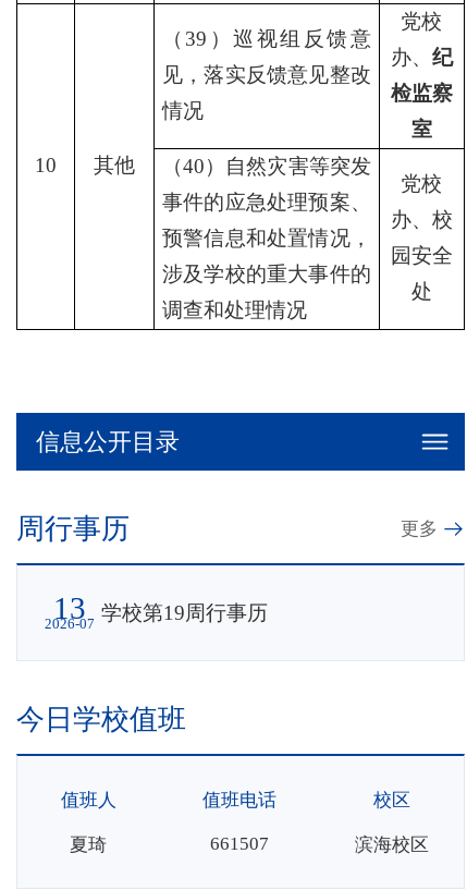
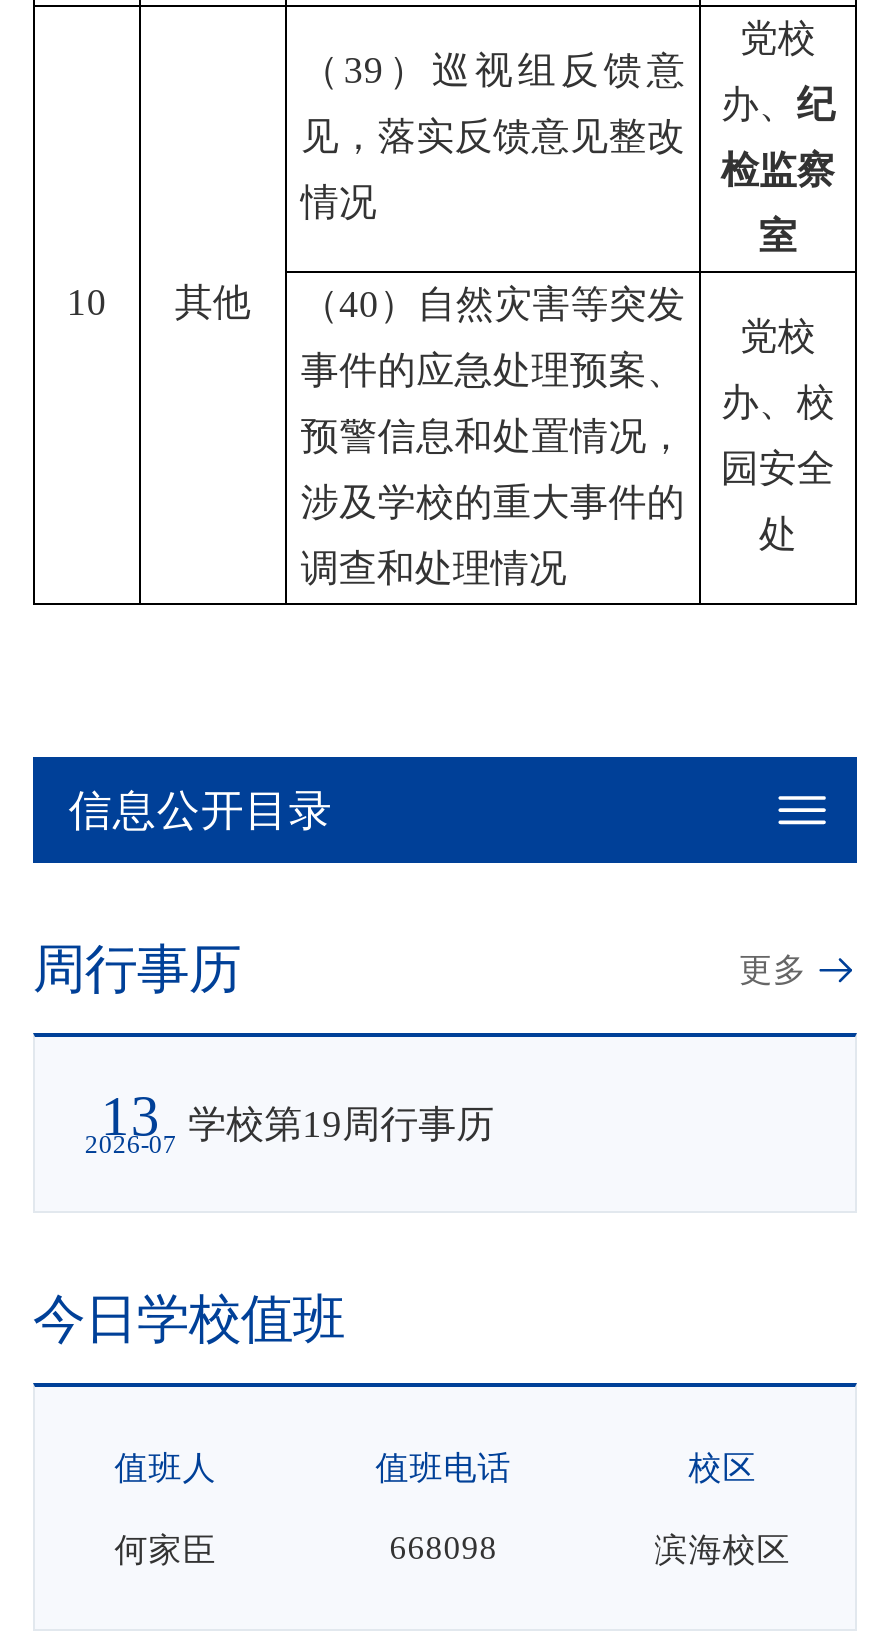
- 夏琦
- 661507
+ 何家臣
+ 668098
